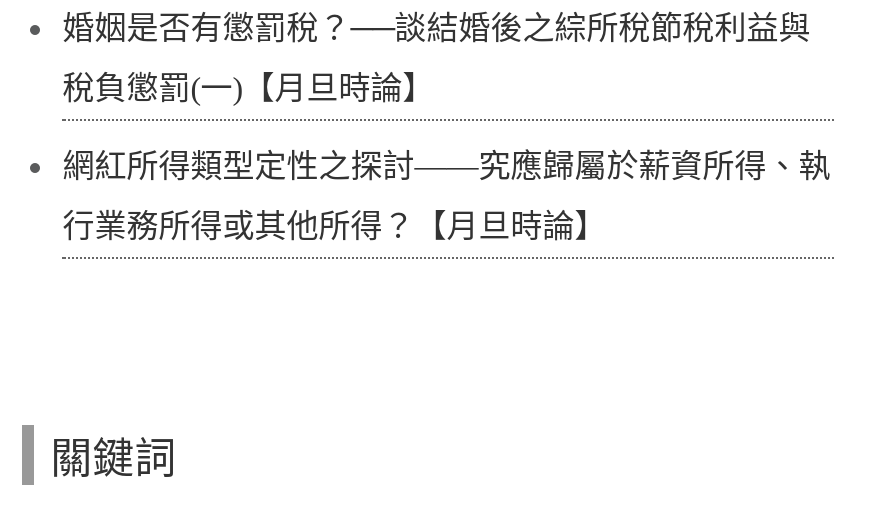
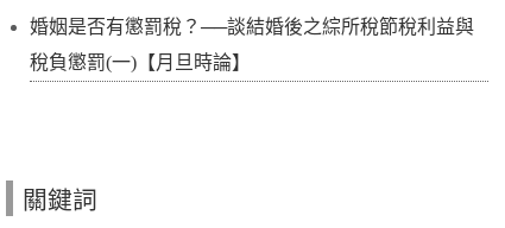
- 網紅所得類型定性之探討——究應歸屬於薪資所得、執
- 行業務所得或其他所得？【月旦時論】
